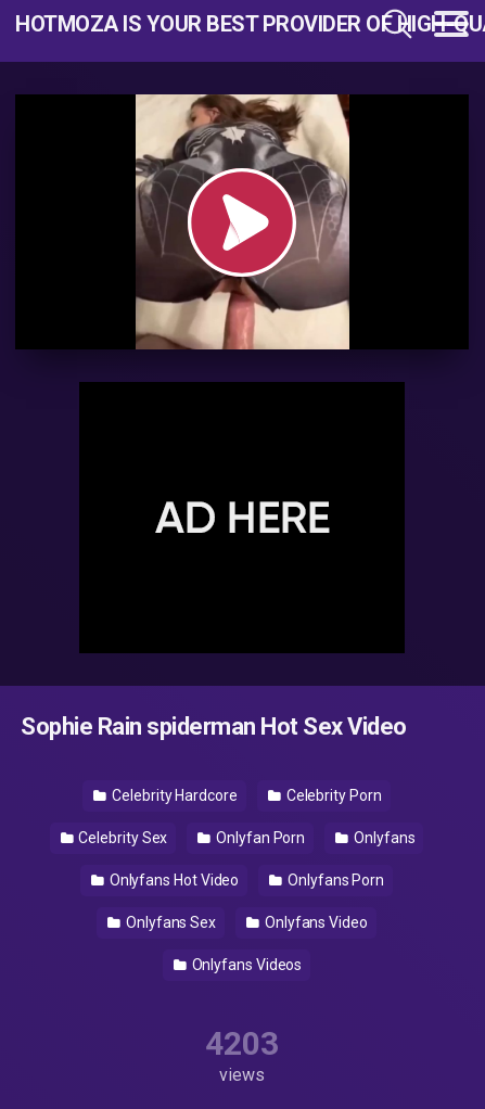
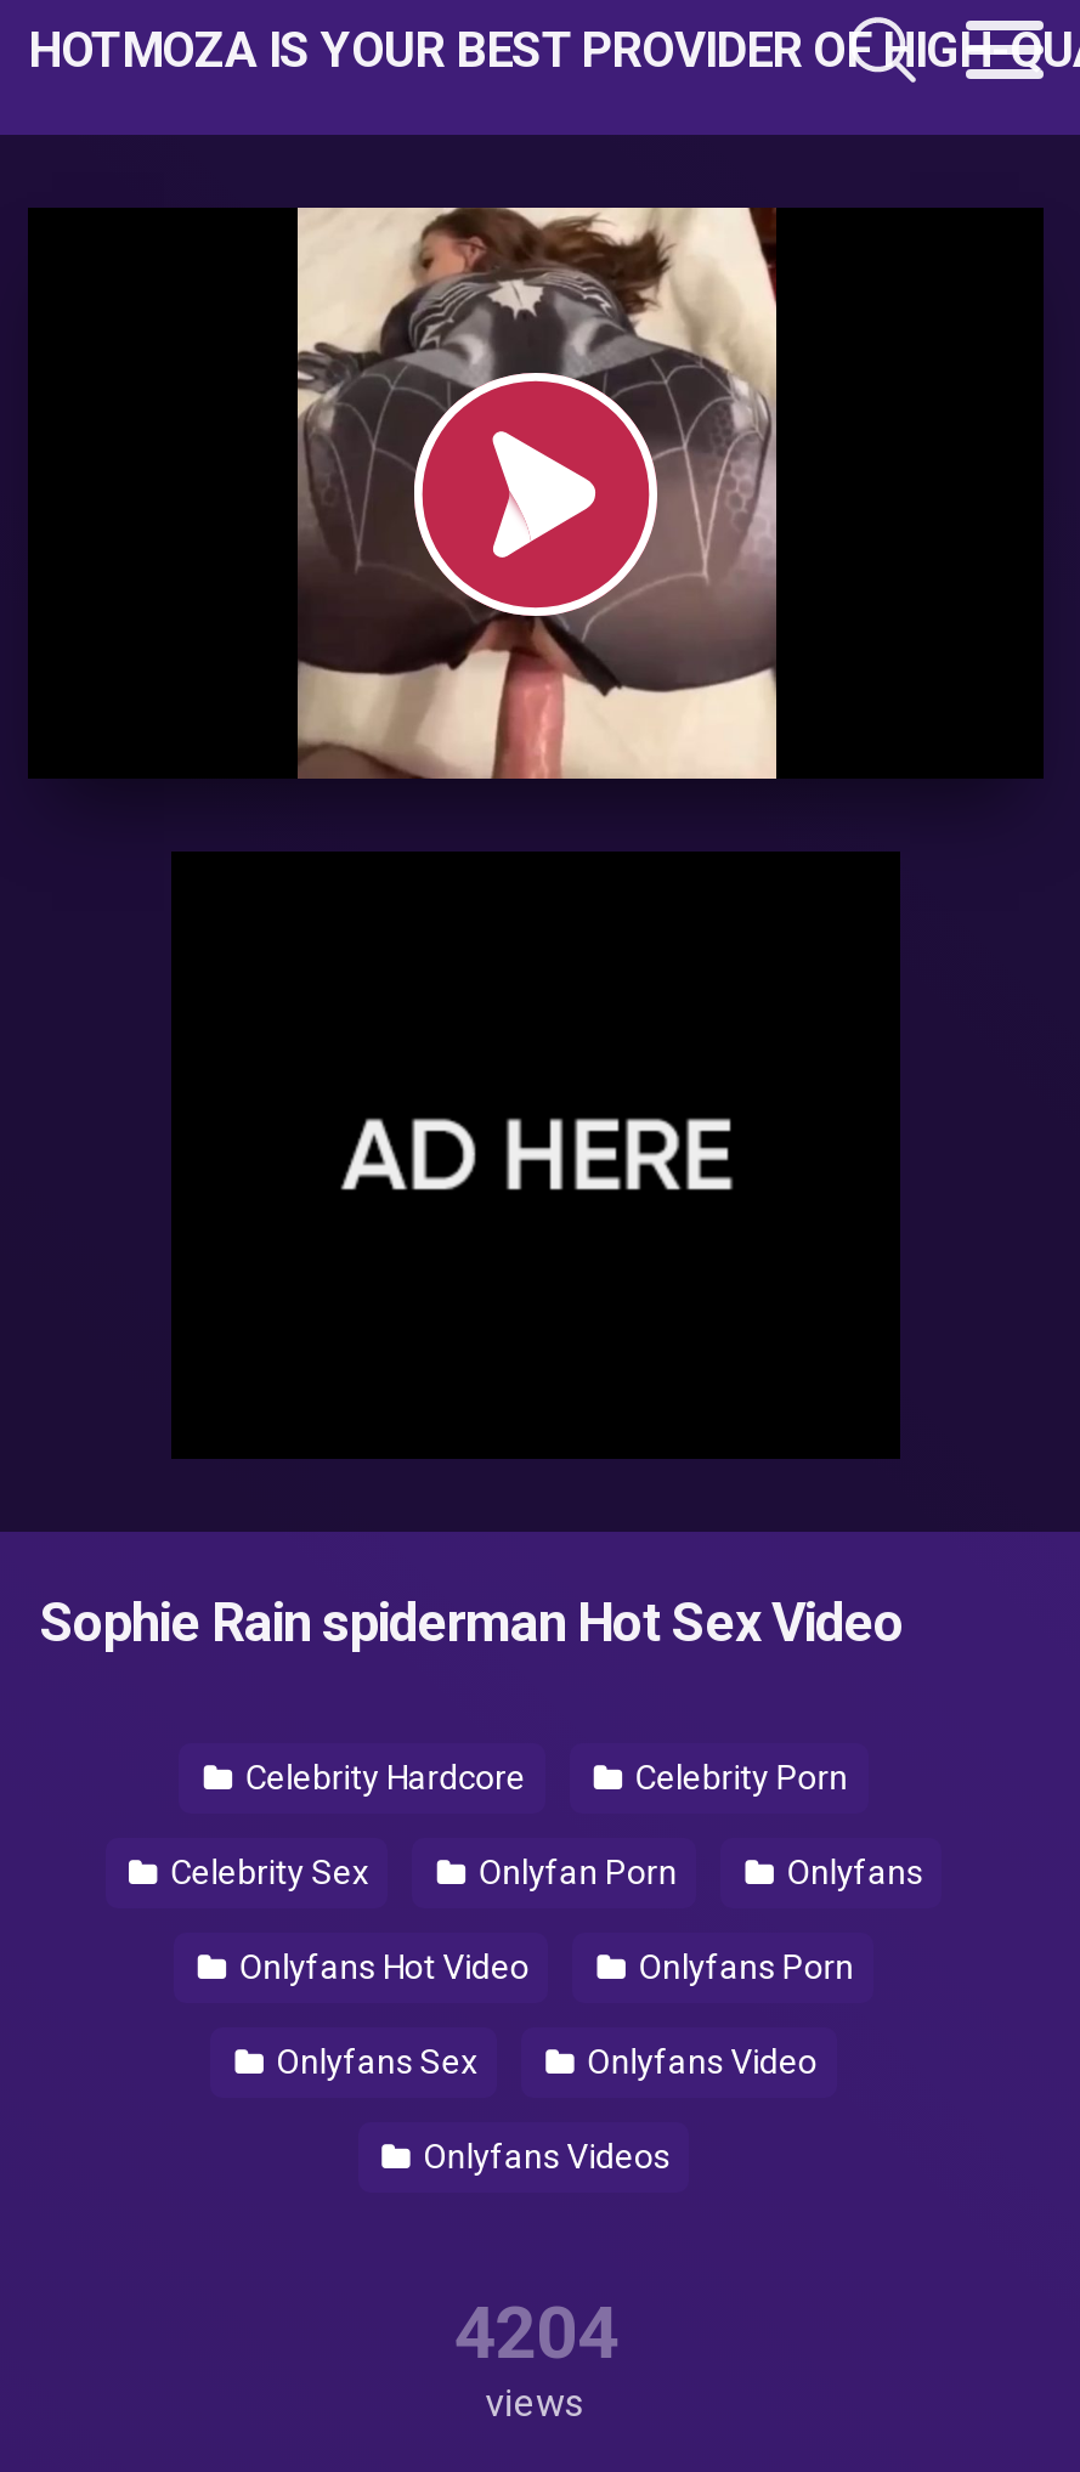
- 4203
+ 4204
